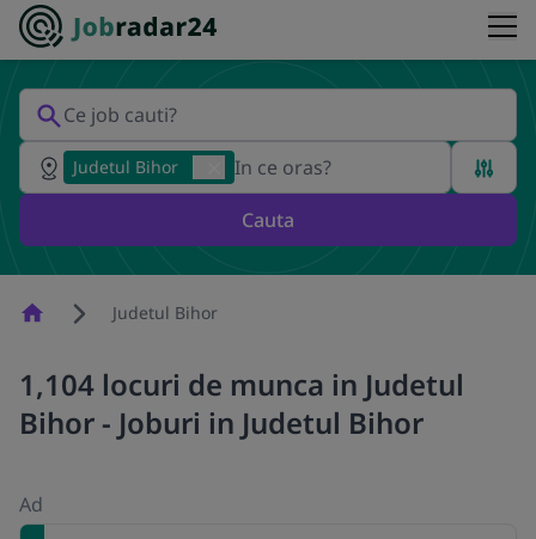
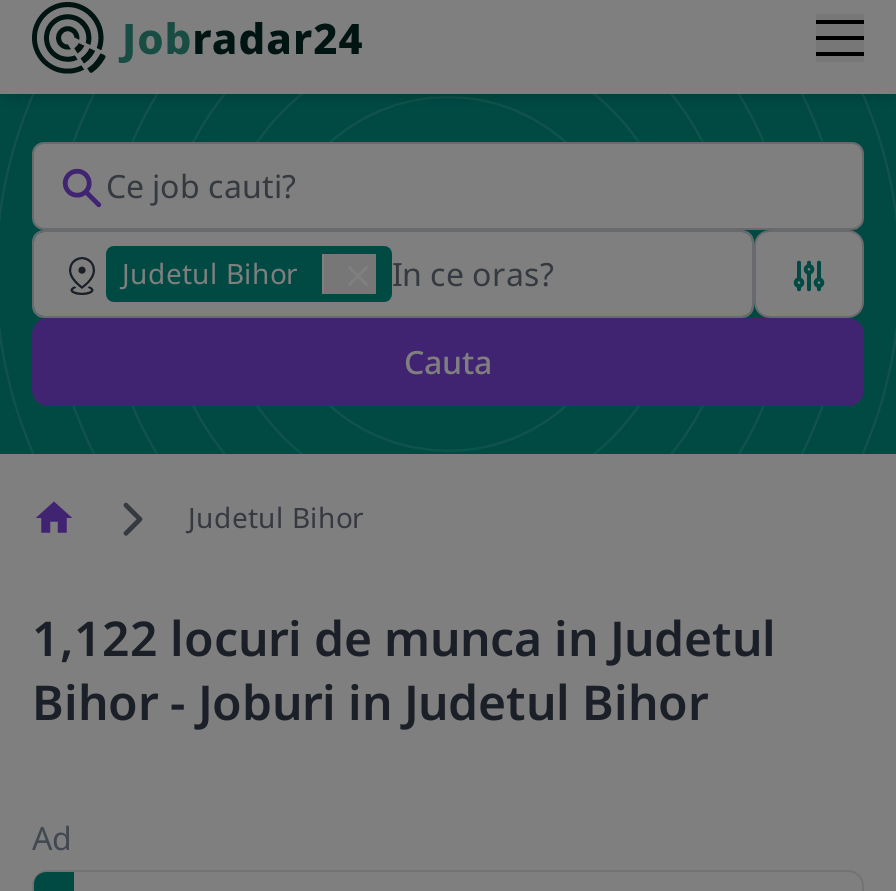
- 1,104 locuri de munca in Judetul
+ 1,122 locuri de munca in Judetul
